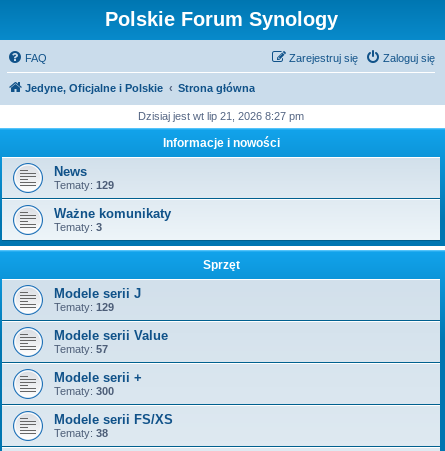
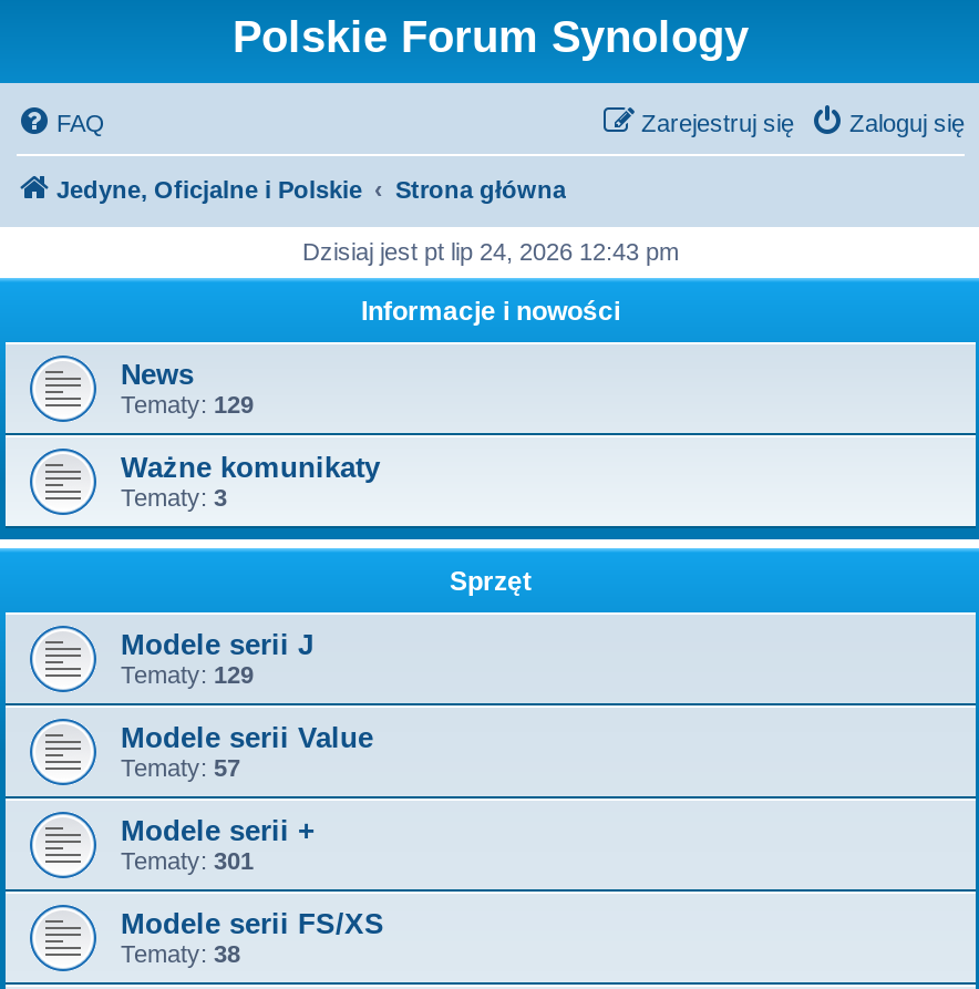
- Dzisiaj jest wt lip 21, 2026 8:27 pm
+ Dzisiaj jest pt lip 24, 2026 12:43 pm

- Tematy: 300
+ Tematy: 301
